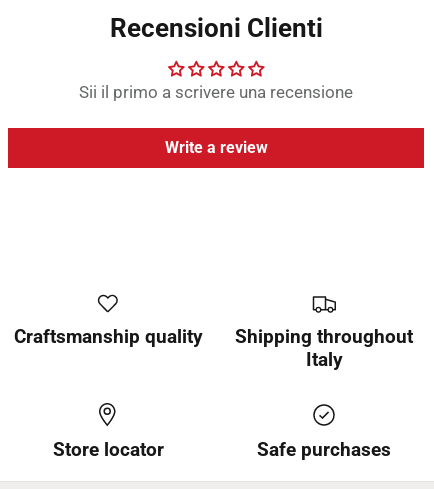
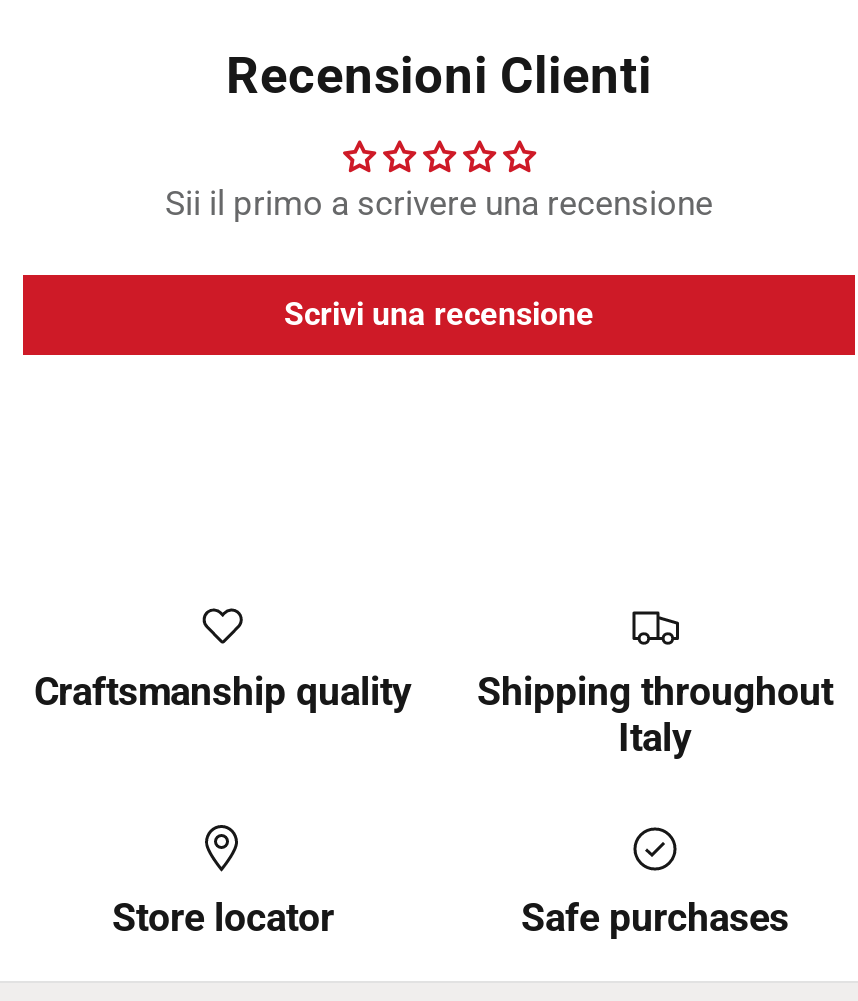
- Write a review
+ Scrivi una recensione
